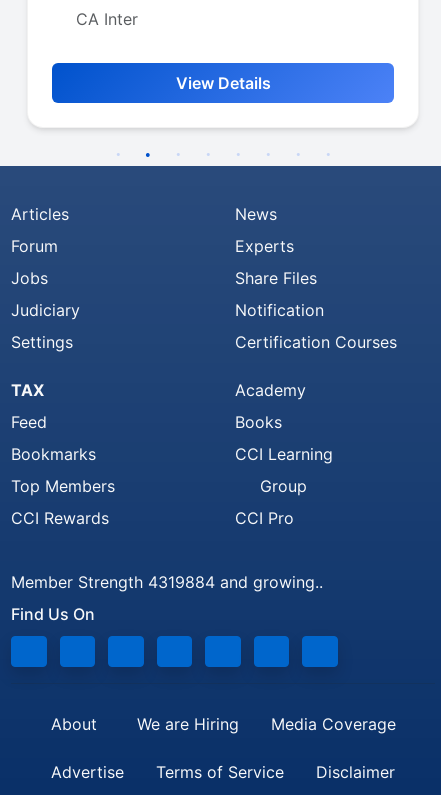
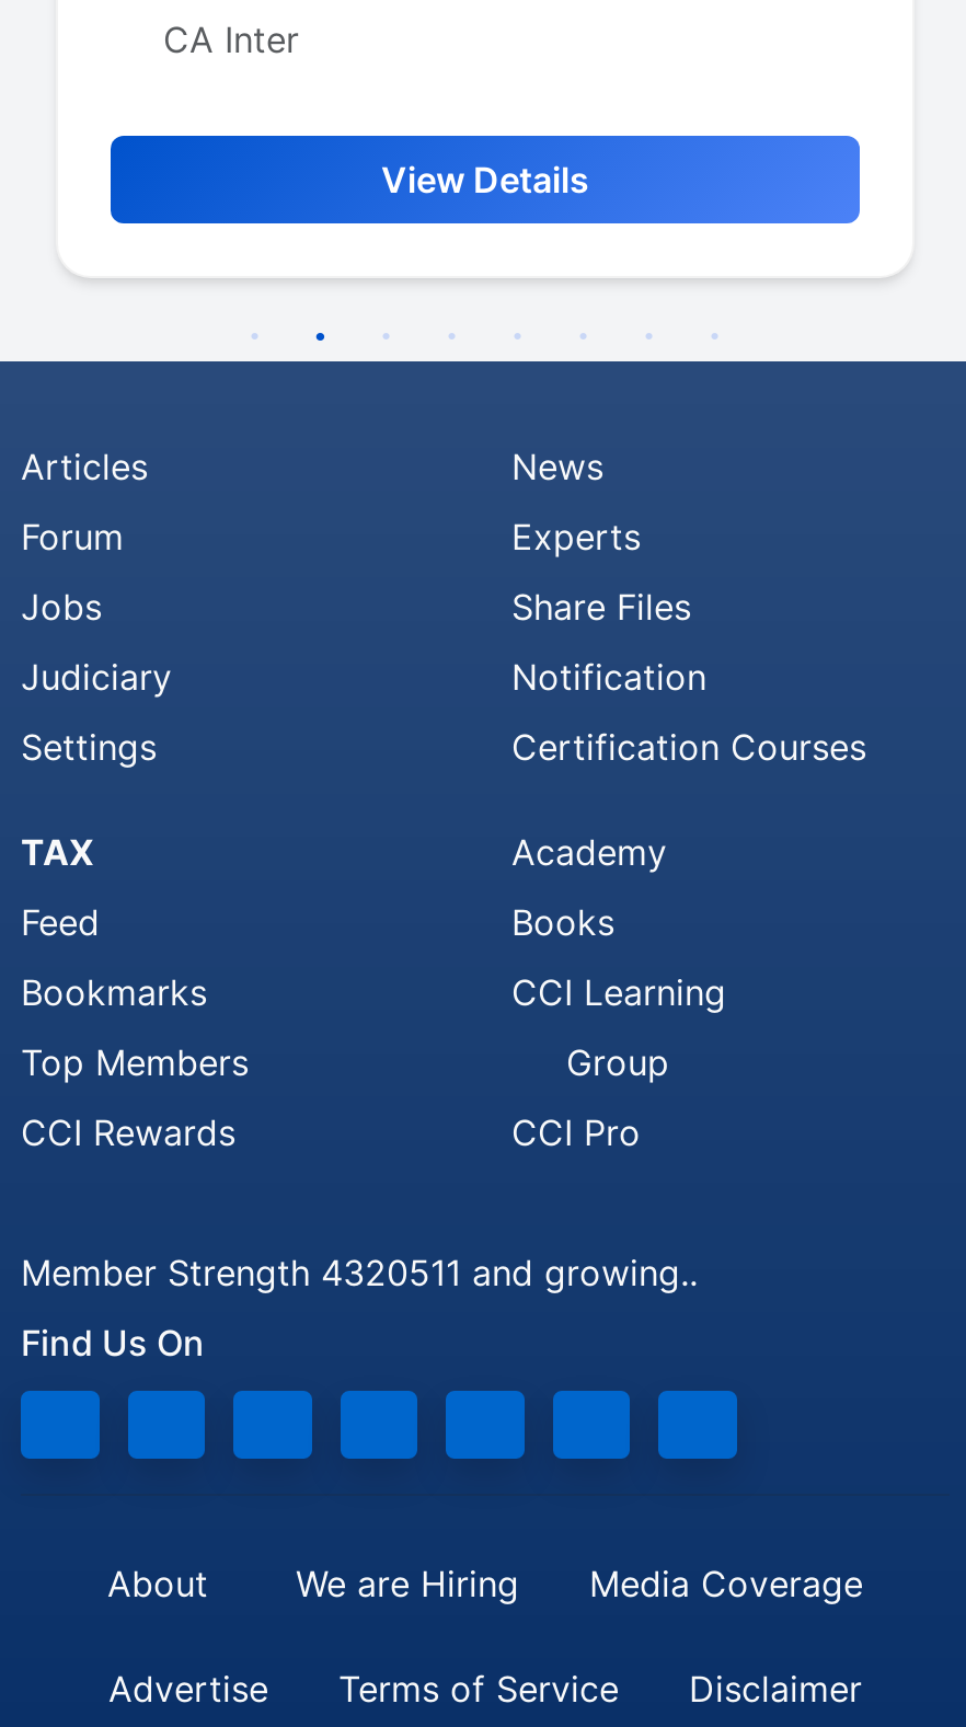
- Member Strength 4319884 and growing..
+ Member Strength 4320511 and growing..
